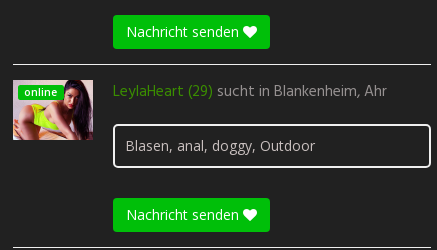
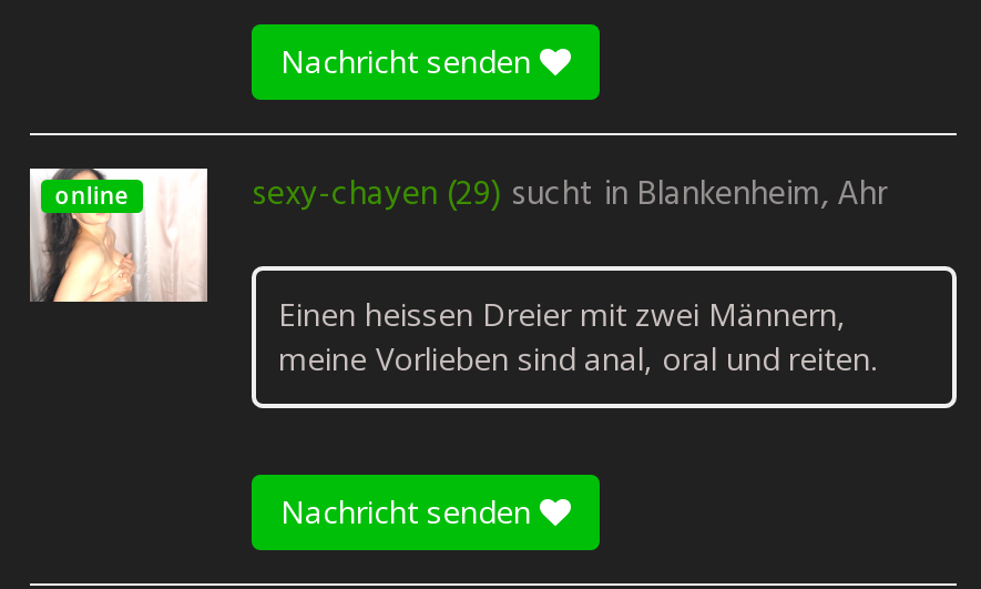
- [image]
- LeylaHeart (29) sucht in Blankenheim, Ahr
+ [image]
+ sexy-chayen (29) sucht in Blankenheim, Ahr

- Blasen, anal, doggy, Outdoor
+ Einen heissen Dreier mit zwei Männern,
+ meine Vorlieben sind anal, oral und reiten.
